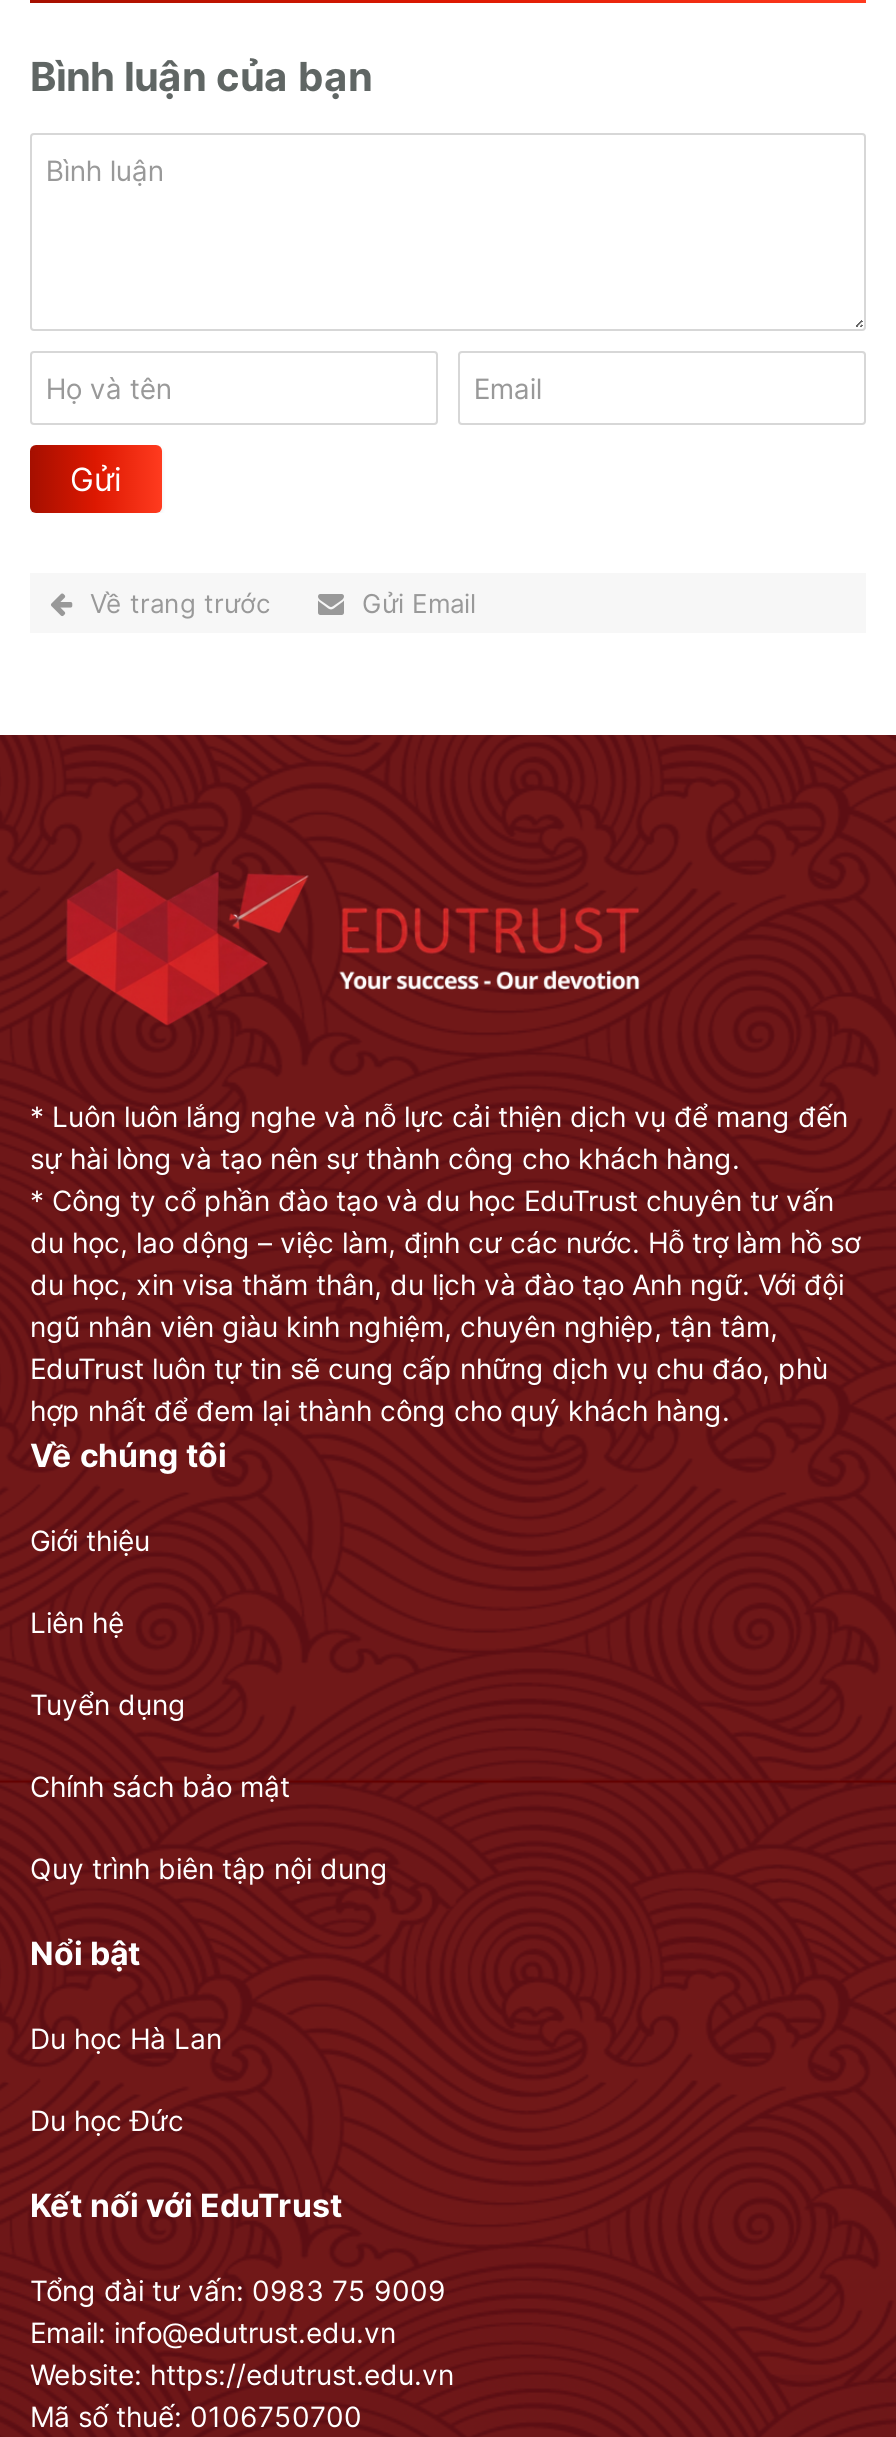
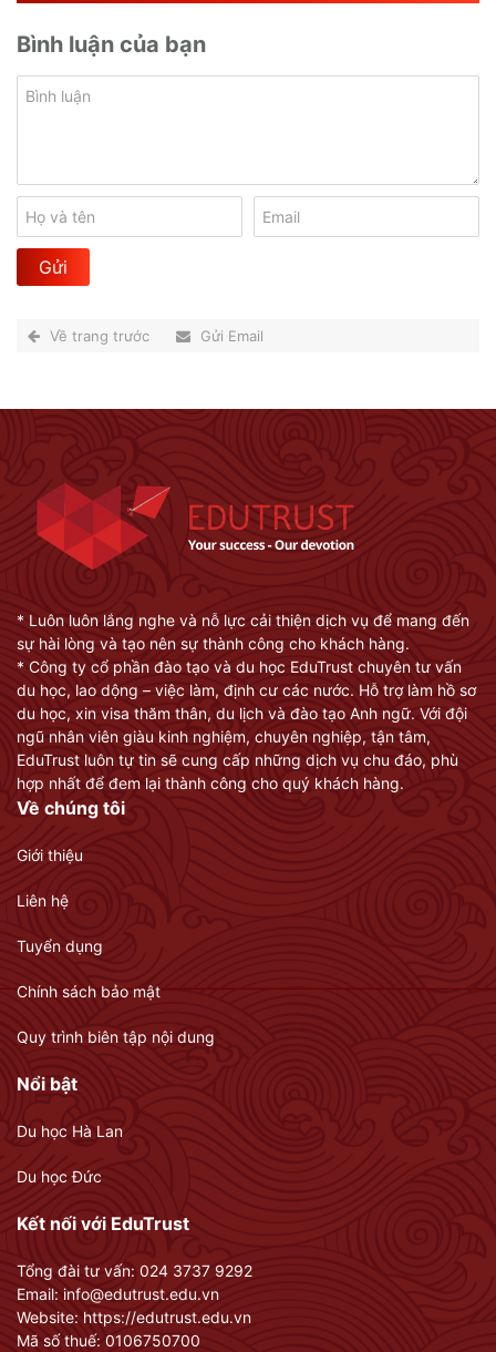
- Tổng đài tư vấn: 0983 75 9009
+ Tổng đài tư vấn: 024 3737 9292
